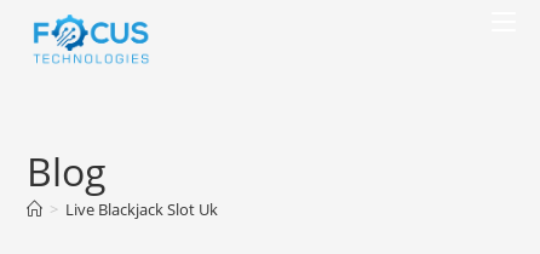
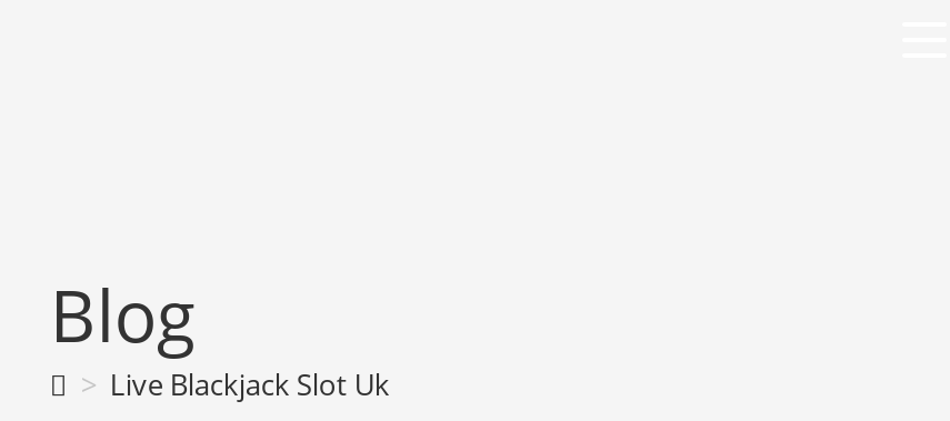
- [image]
